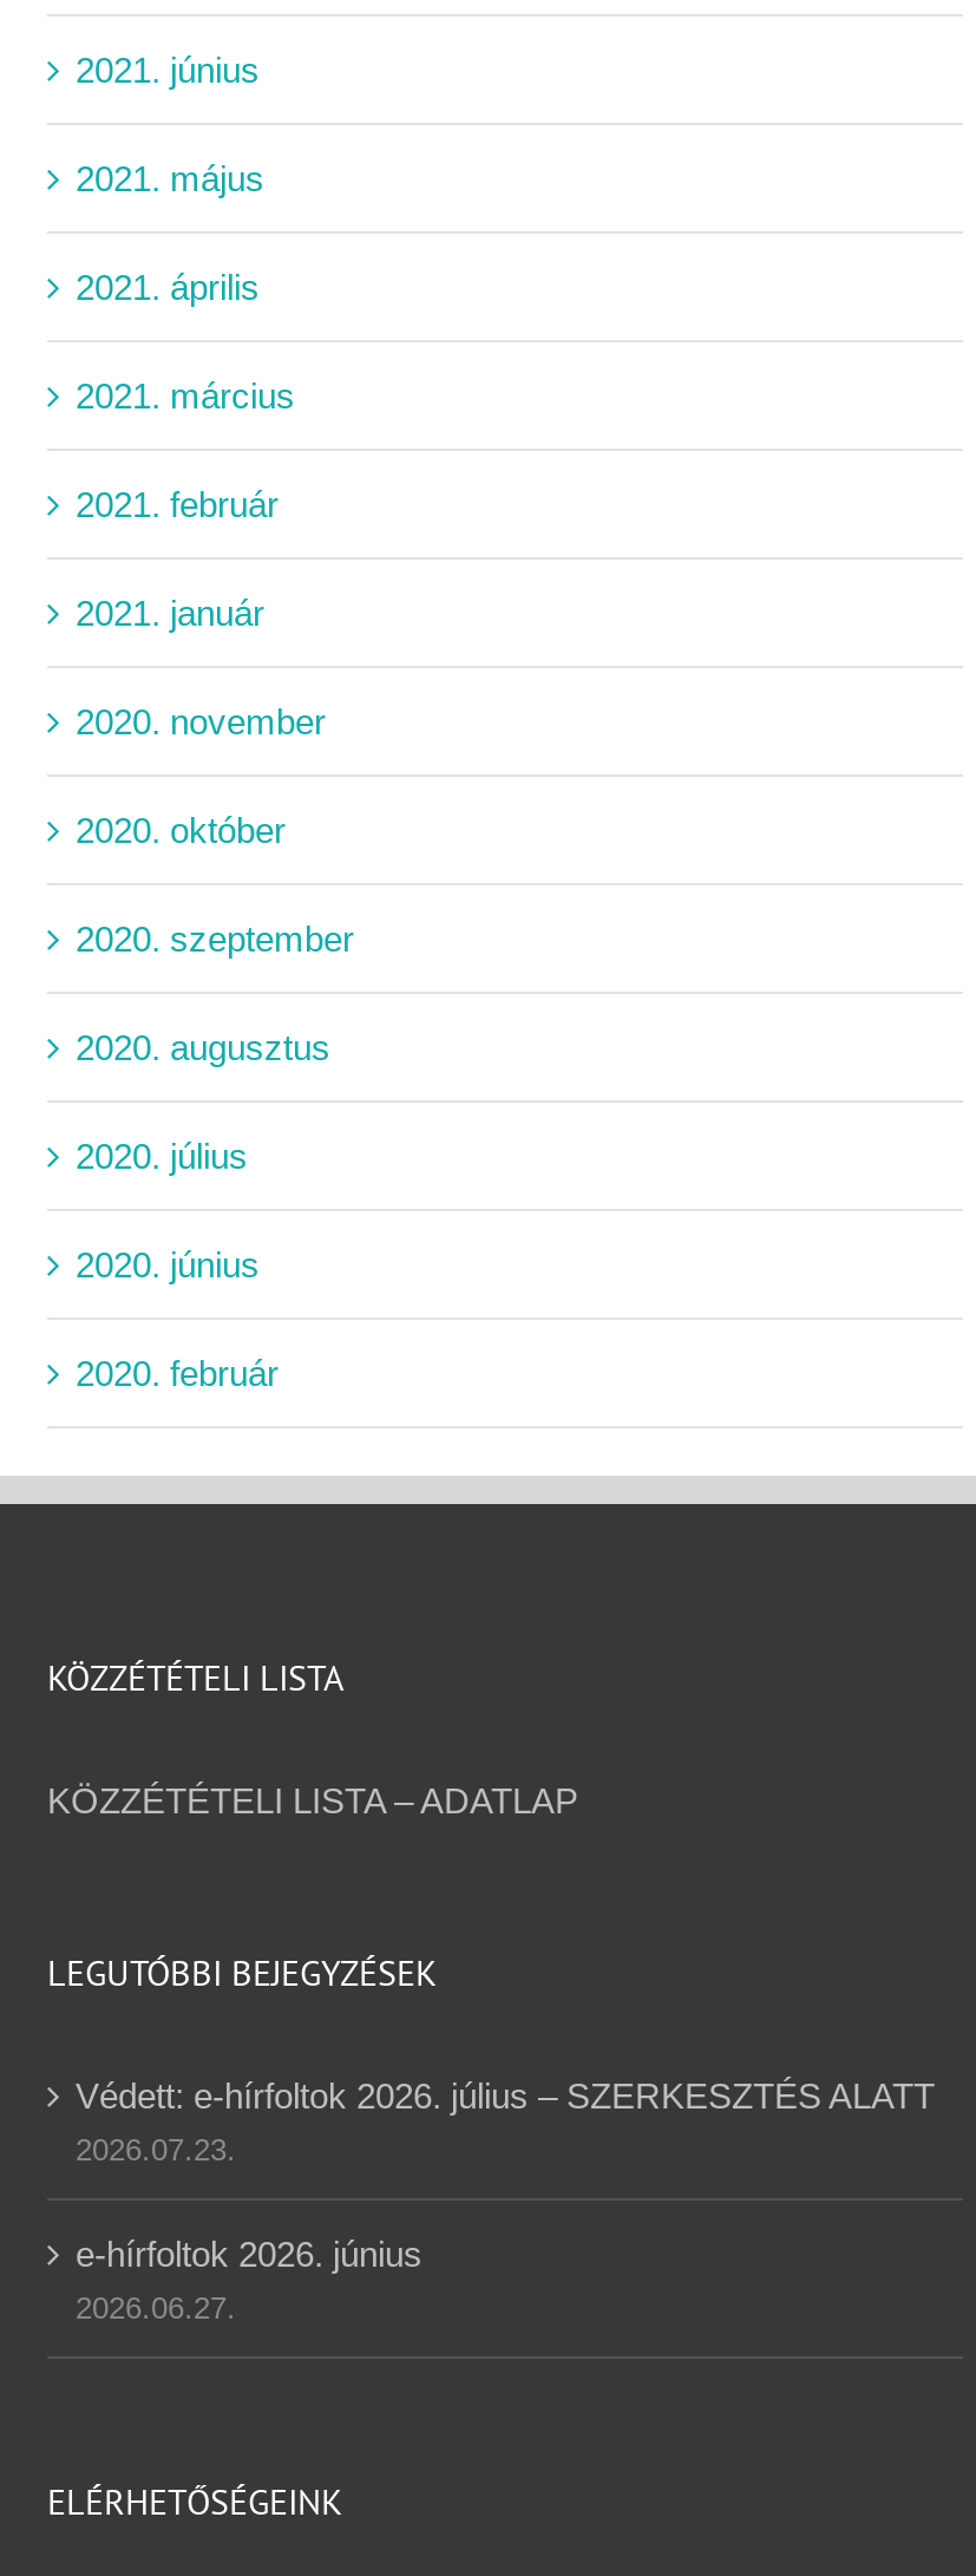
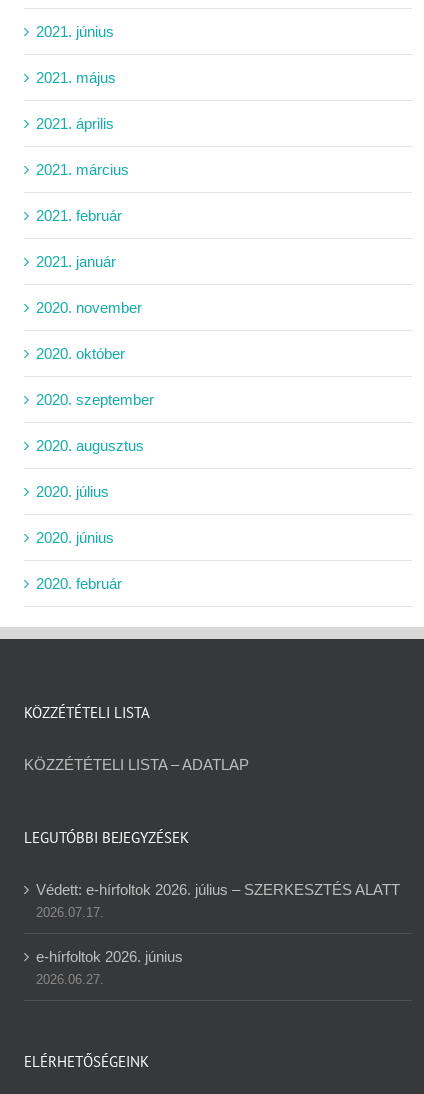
- 2026.07.23.
+ 2026.07.17.
